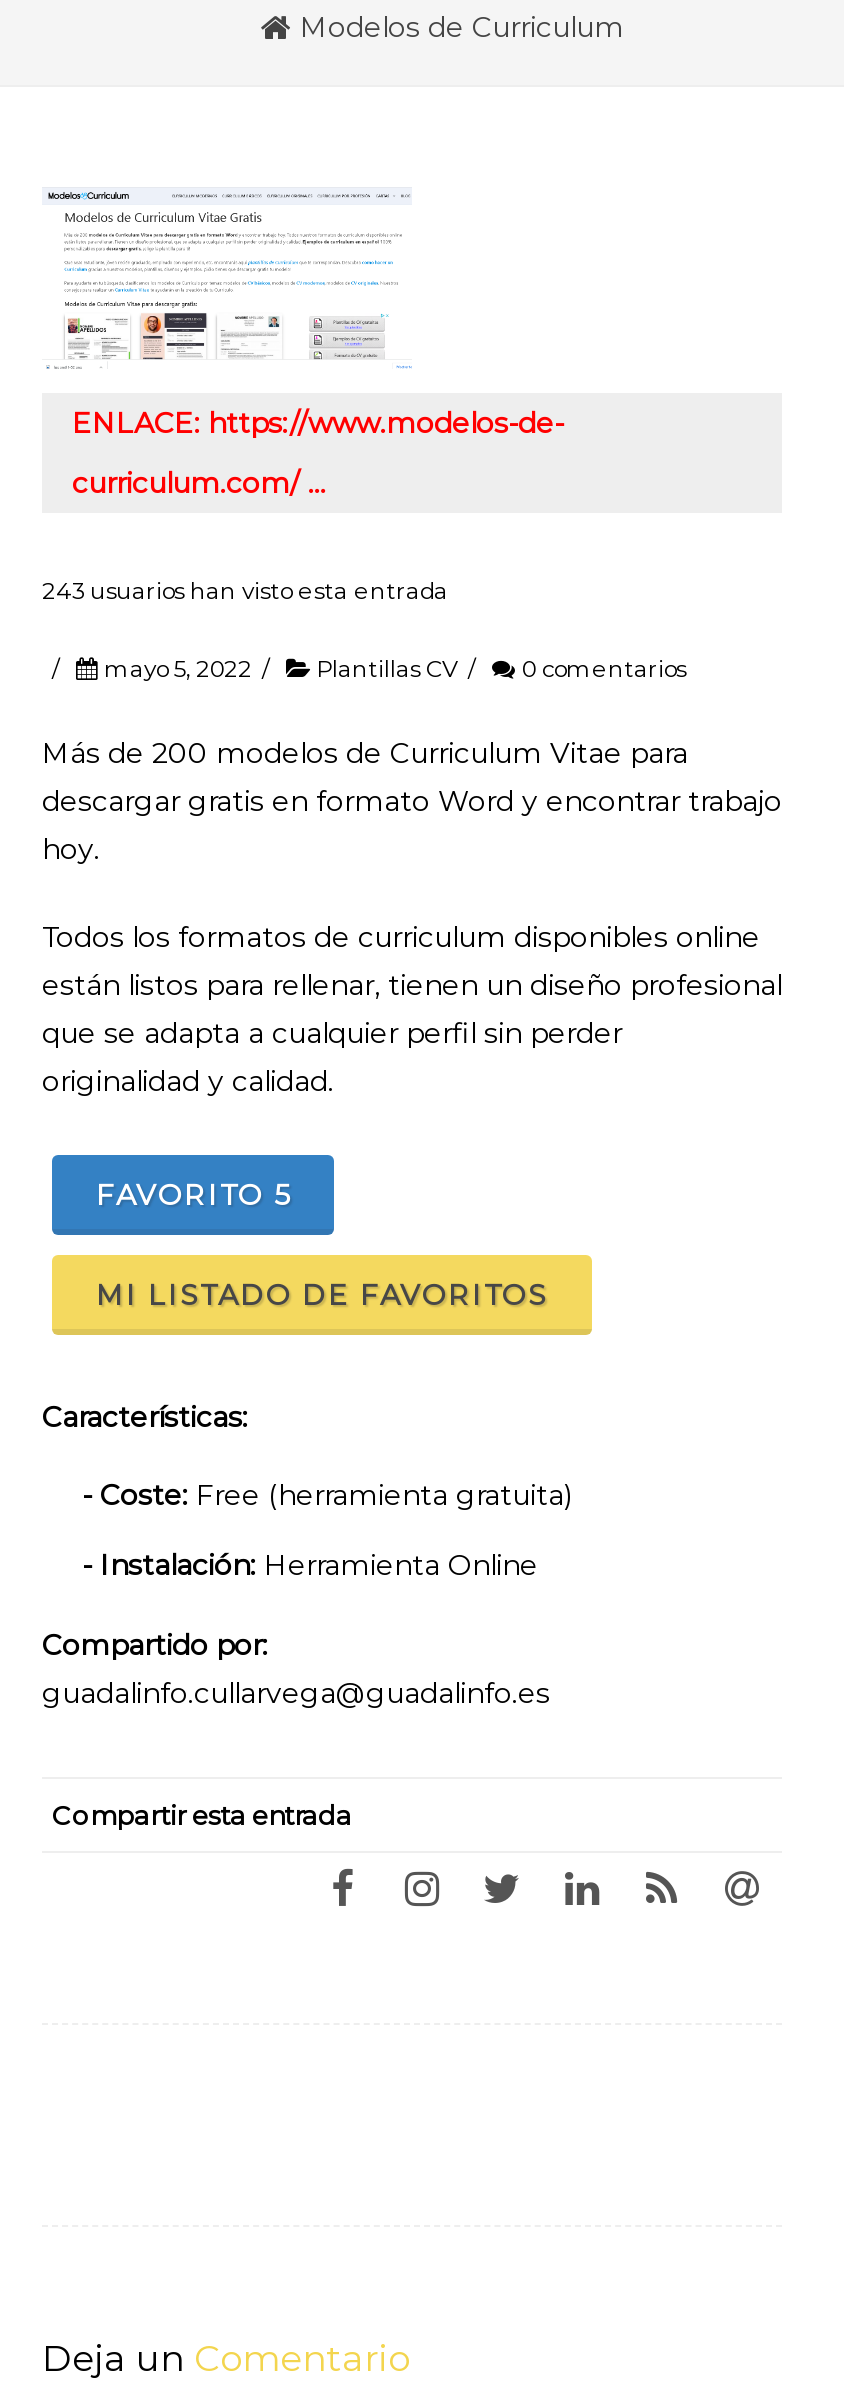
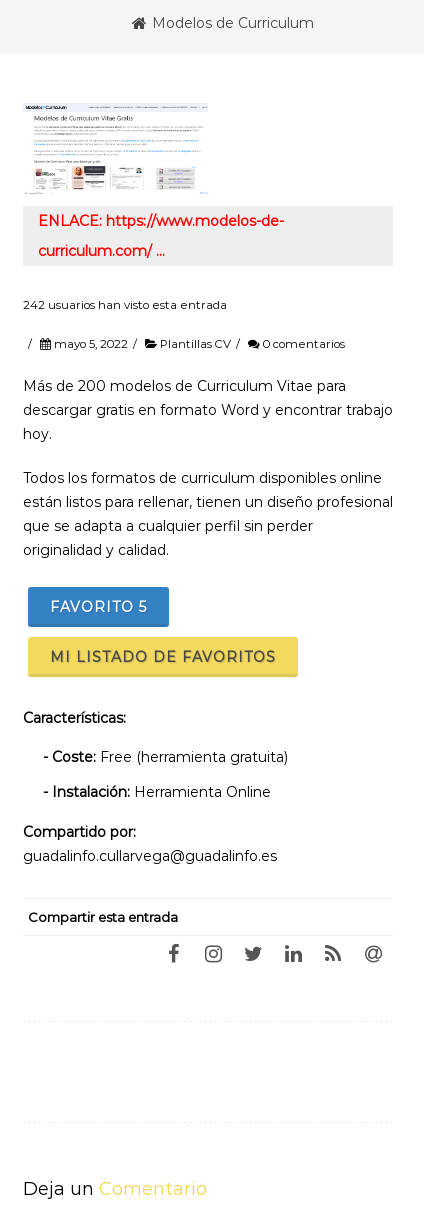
- 243 usuarios han visto esta entrada
+ 242 usuarios han visto esta entrada
